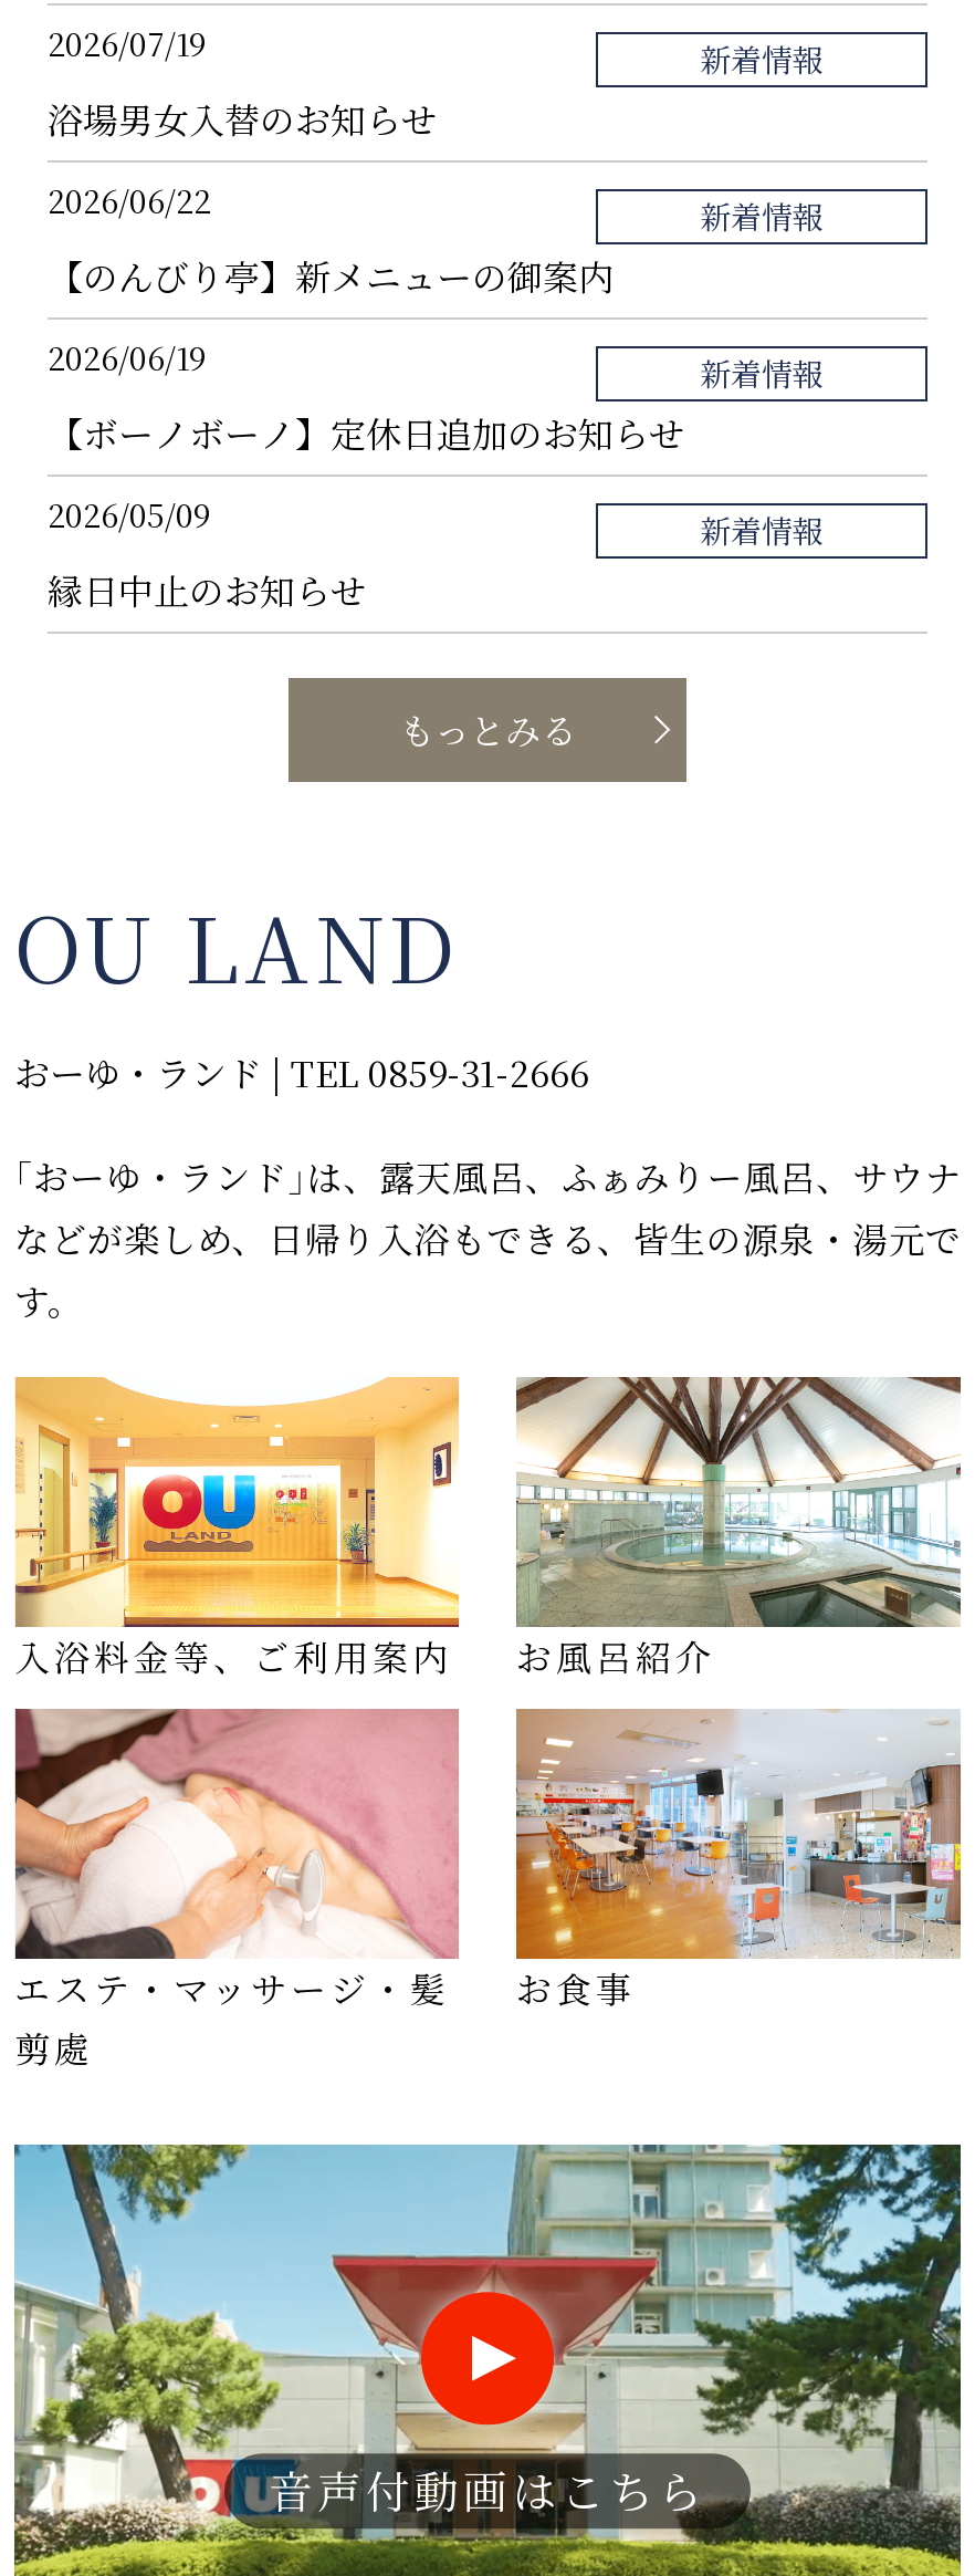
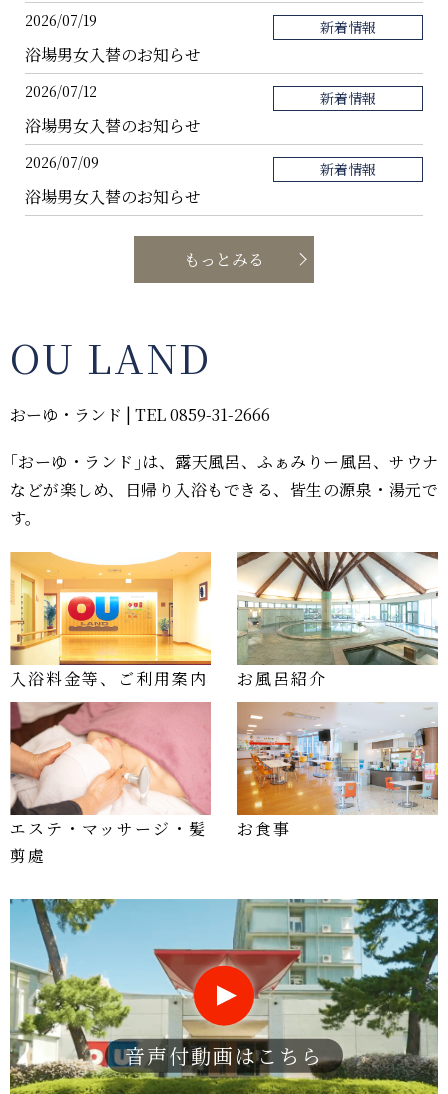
- 2026/06/22
+ 2026/07/12

- 【のんびり亭】新メニューの御案内
+ 浴場男女入替のお知らせ

- 2026/06/19
- 【ボーノボーノ】定休日追加のお知らせ
- 新着情報
- 2026/05/09
- 縁日中止のお知らせ
+ 2026/07/09
+ 浴場男女入替のお知らせ
